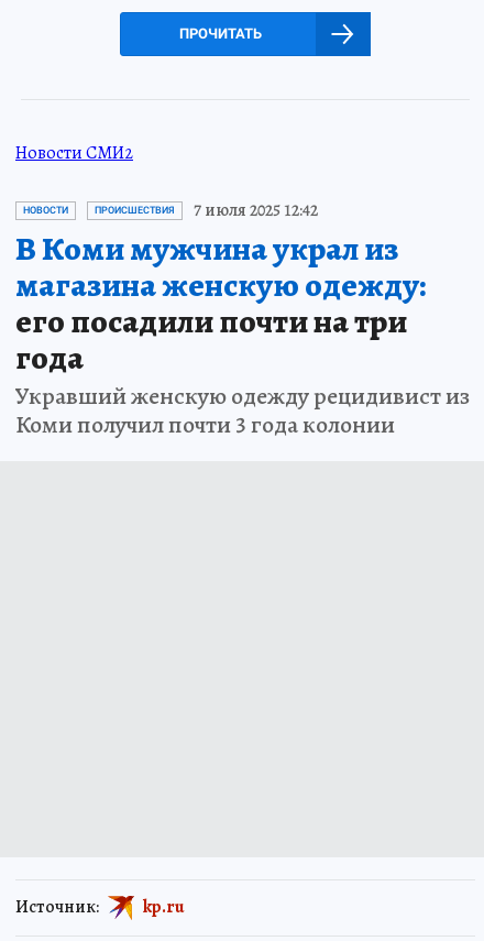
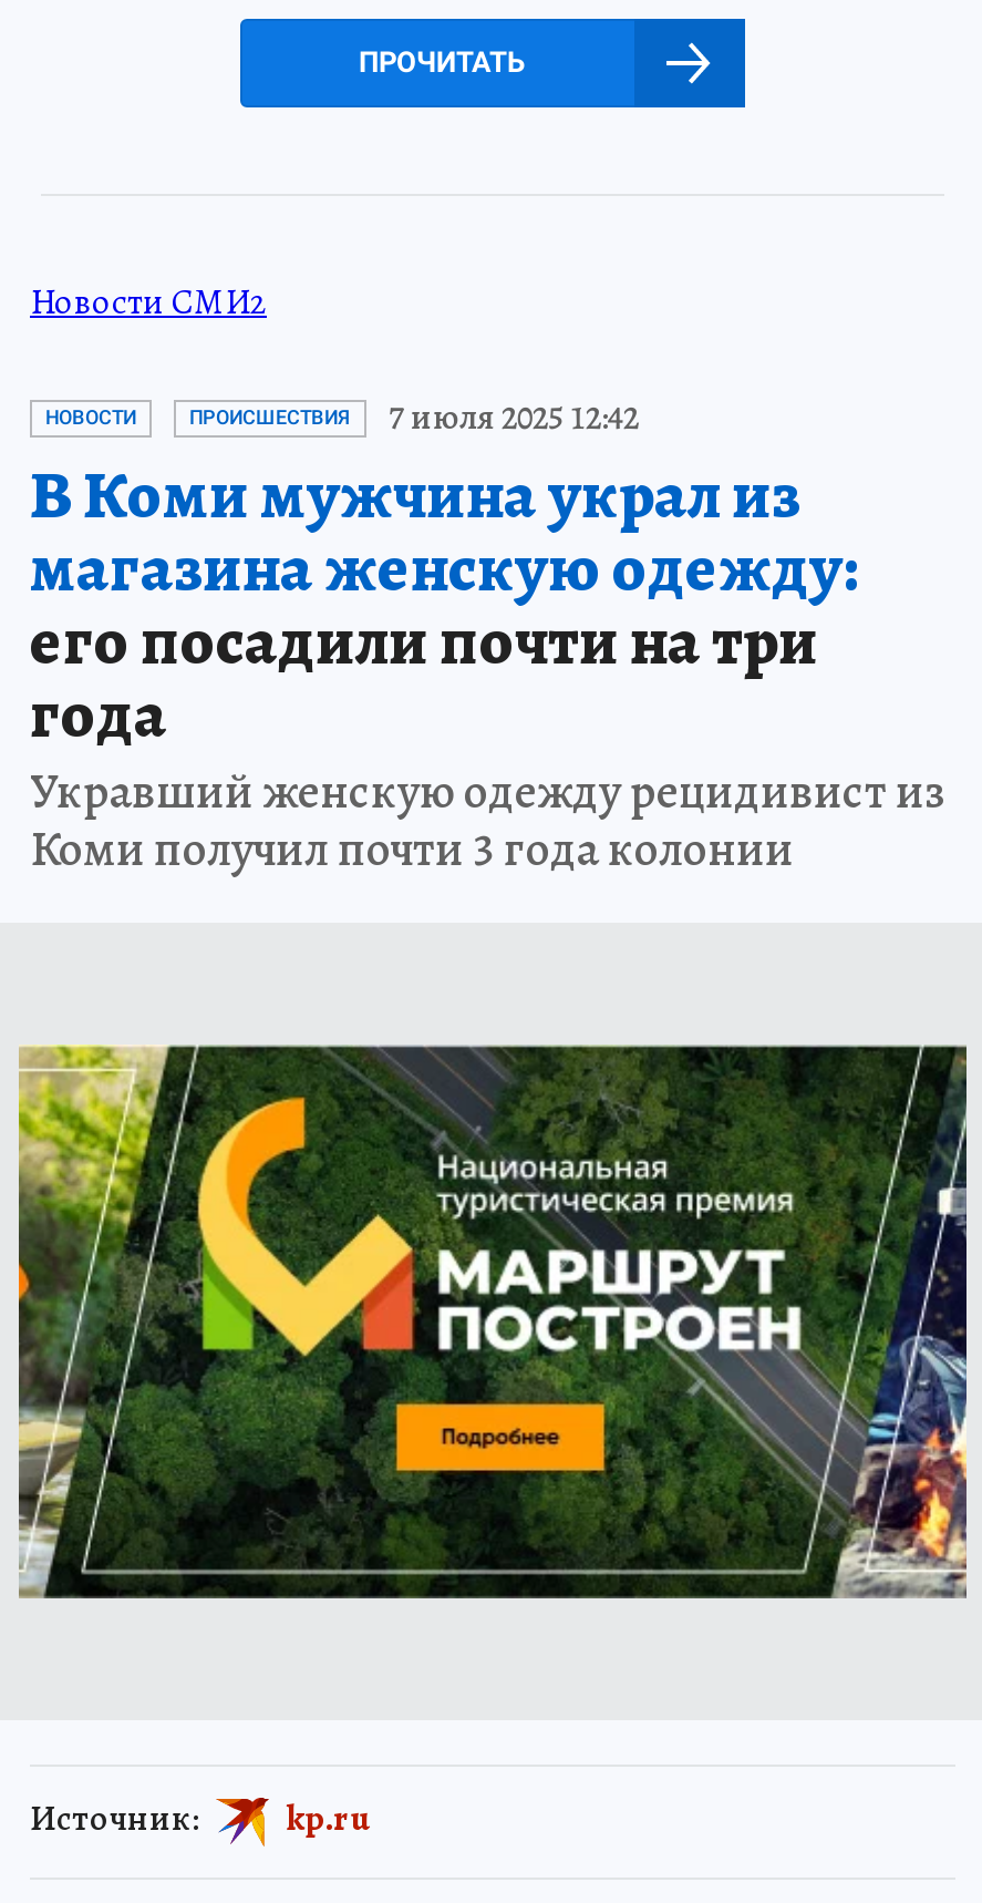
+ [image]
